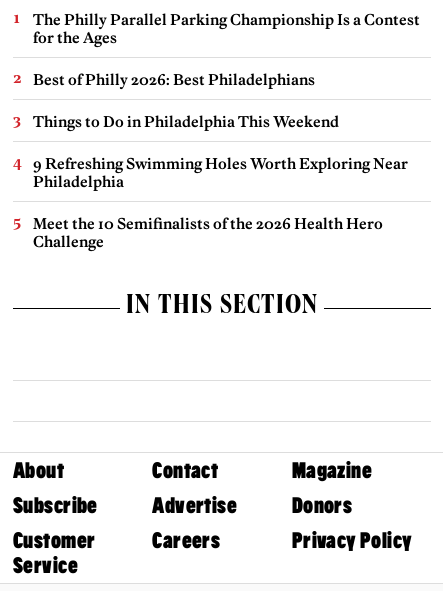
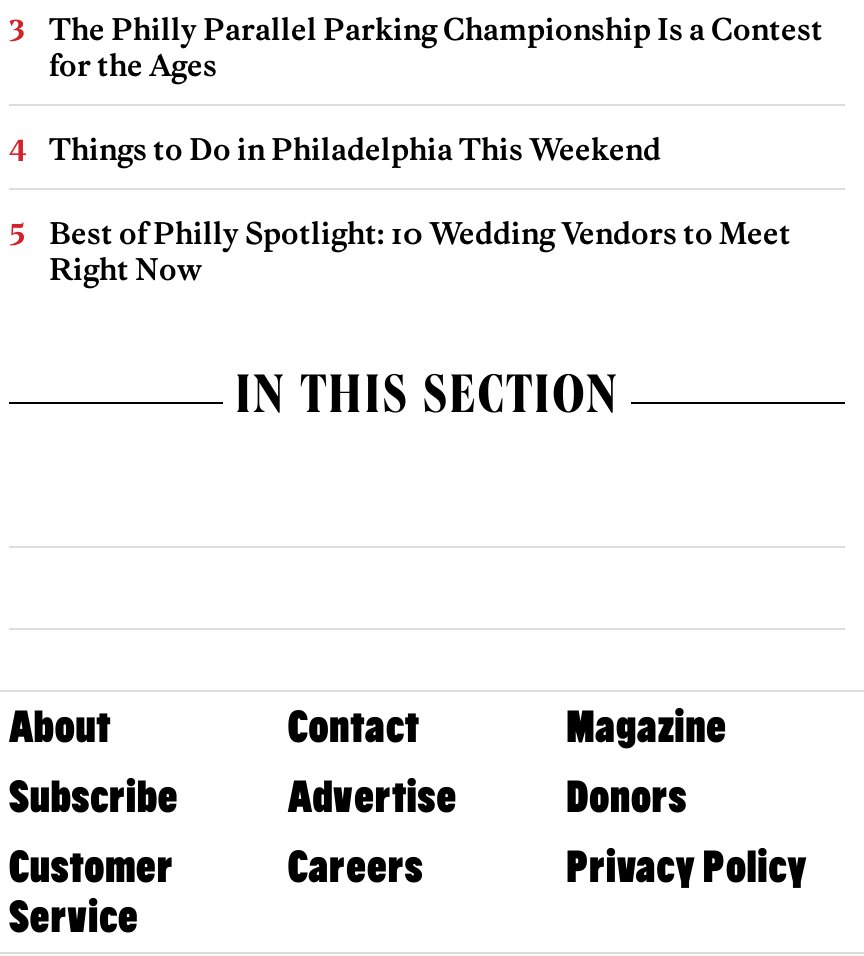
- Best of Philly 2026: Best Philadelphians

- 9 Refreshing Swimming Holes Worth Exploring Near
- Philadelphia
- Meet the 10 Semifinalists of the 2026 Health Hero
- Challenge
+ Best of Philly Spotlight: 10 Wedding Vendors to Meet
+ Right Now
